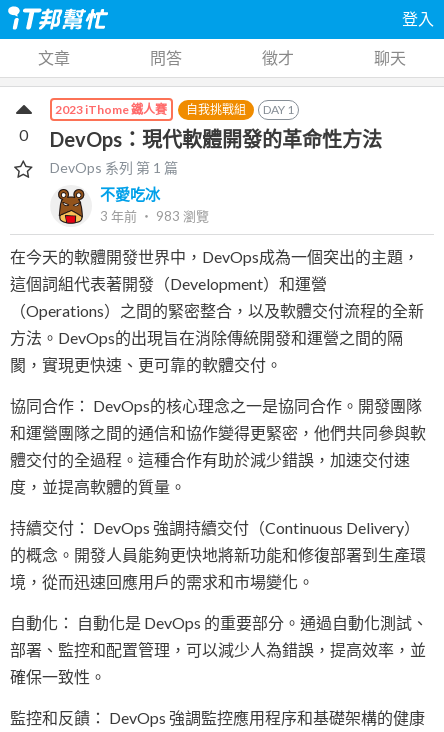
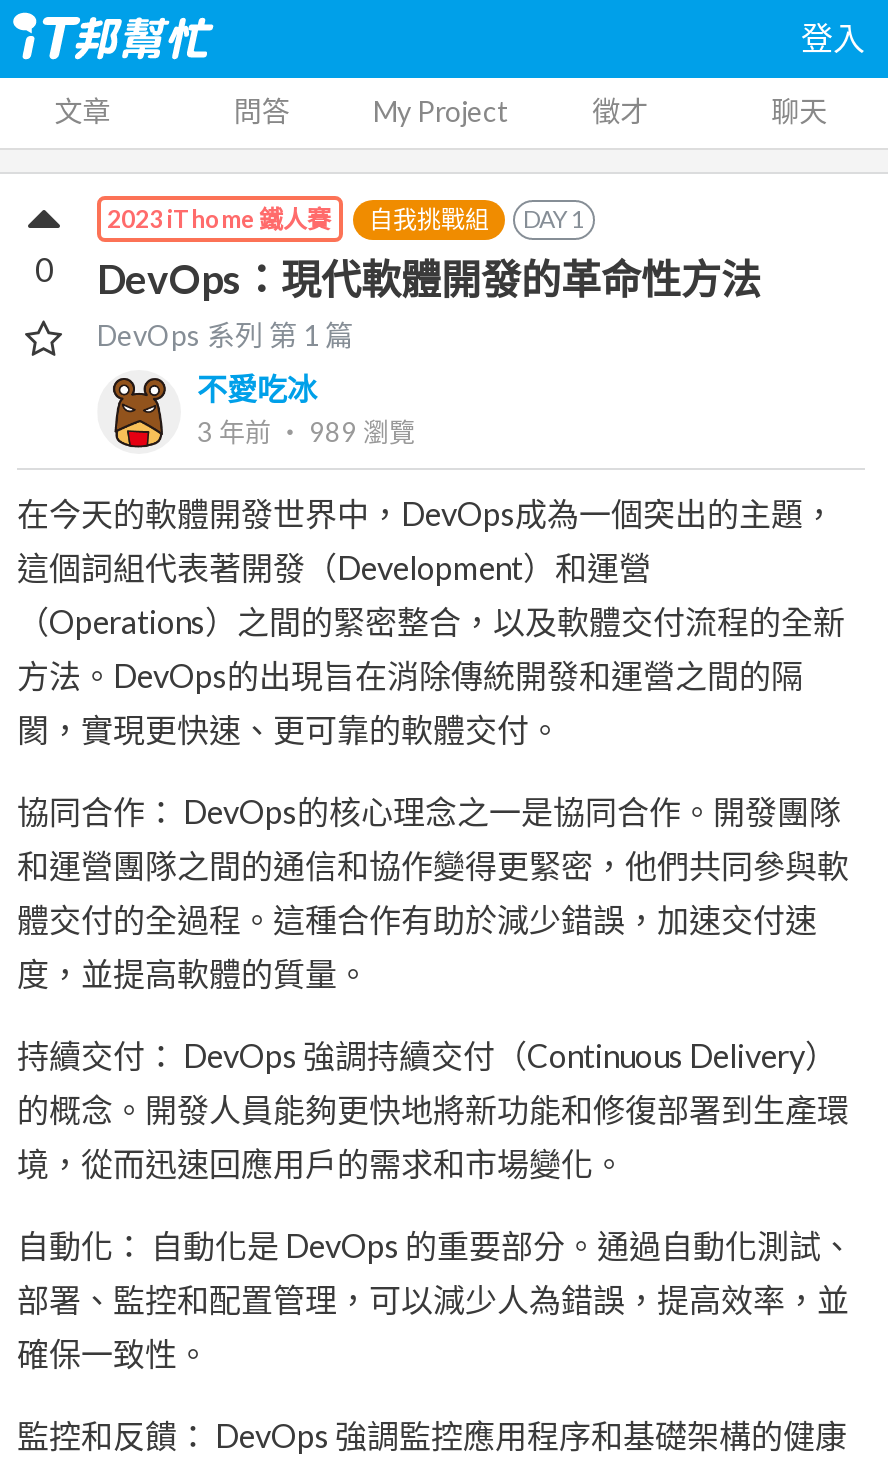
+ My Project

- 3 年前‧ 983瀏覽
+ 3 年前‧ 989瀏覽
